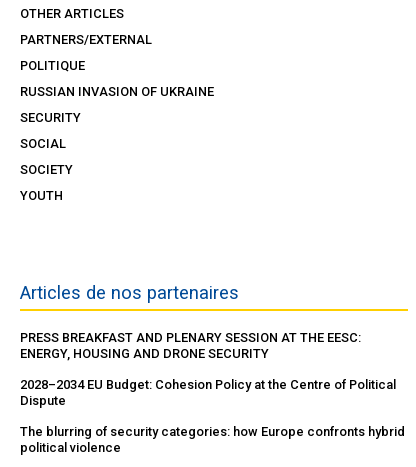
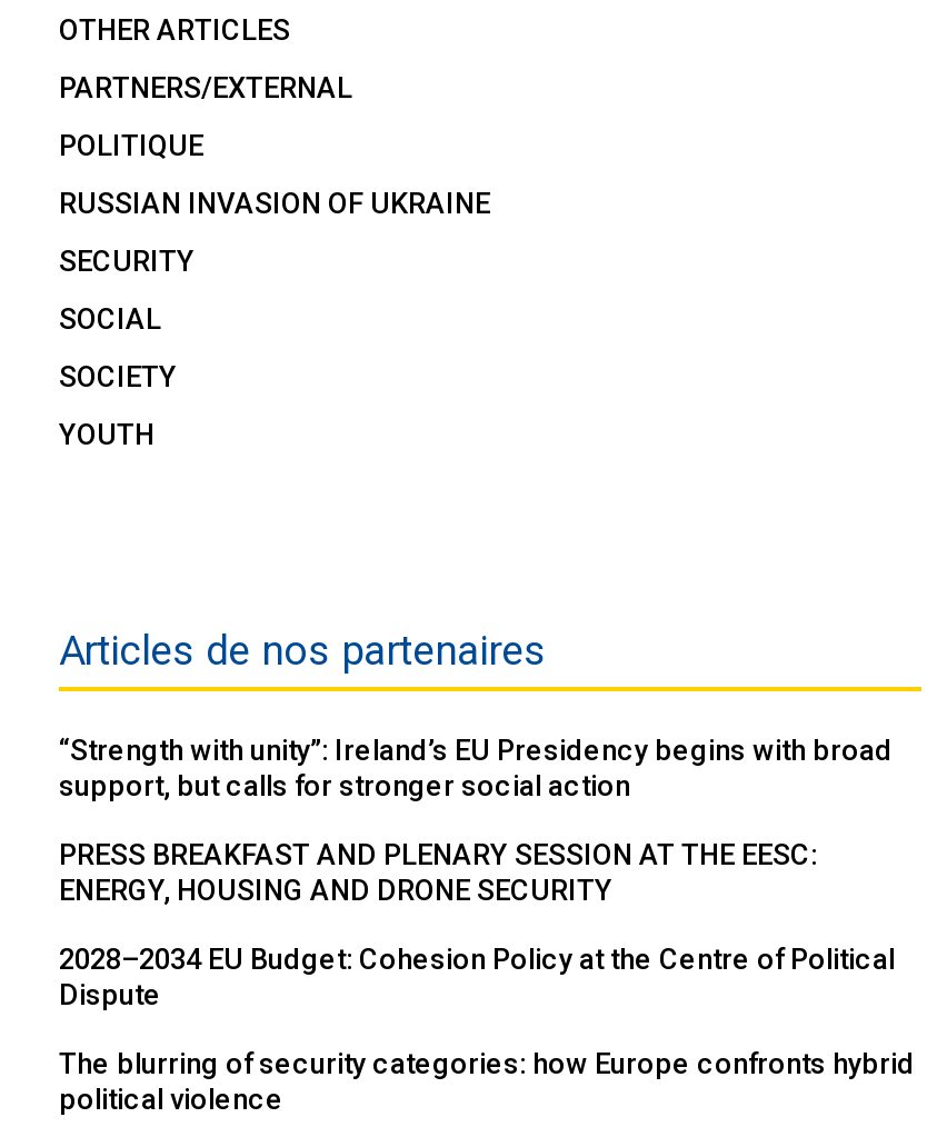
+ “Strength with unity”: Ireland’s EU Presidency begins with broad
+ support, but calls for stronger social action
